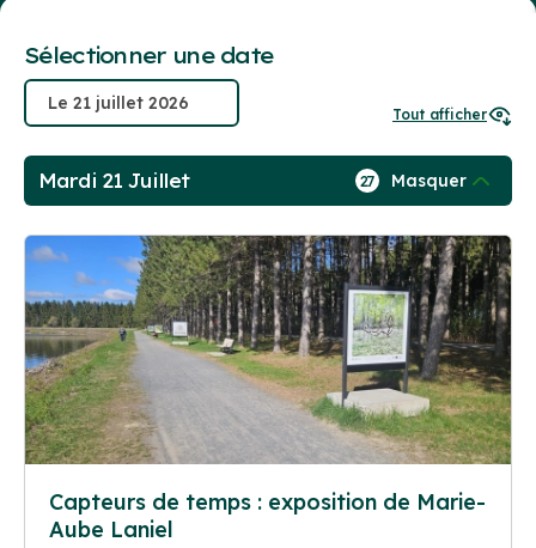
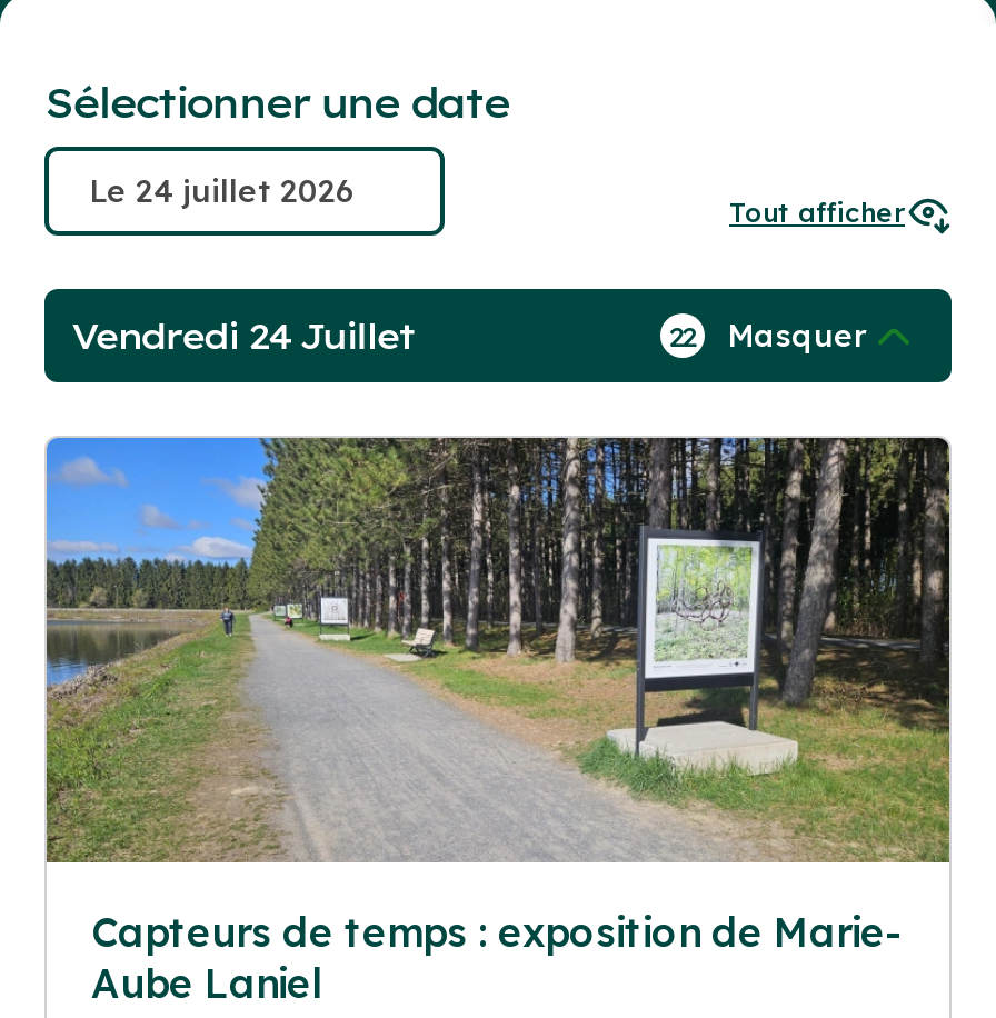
- Mardi 21 Juillet
+ Vendredi 24 Juillet

- 27 Masquer
+ 22 Masquer
